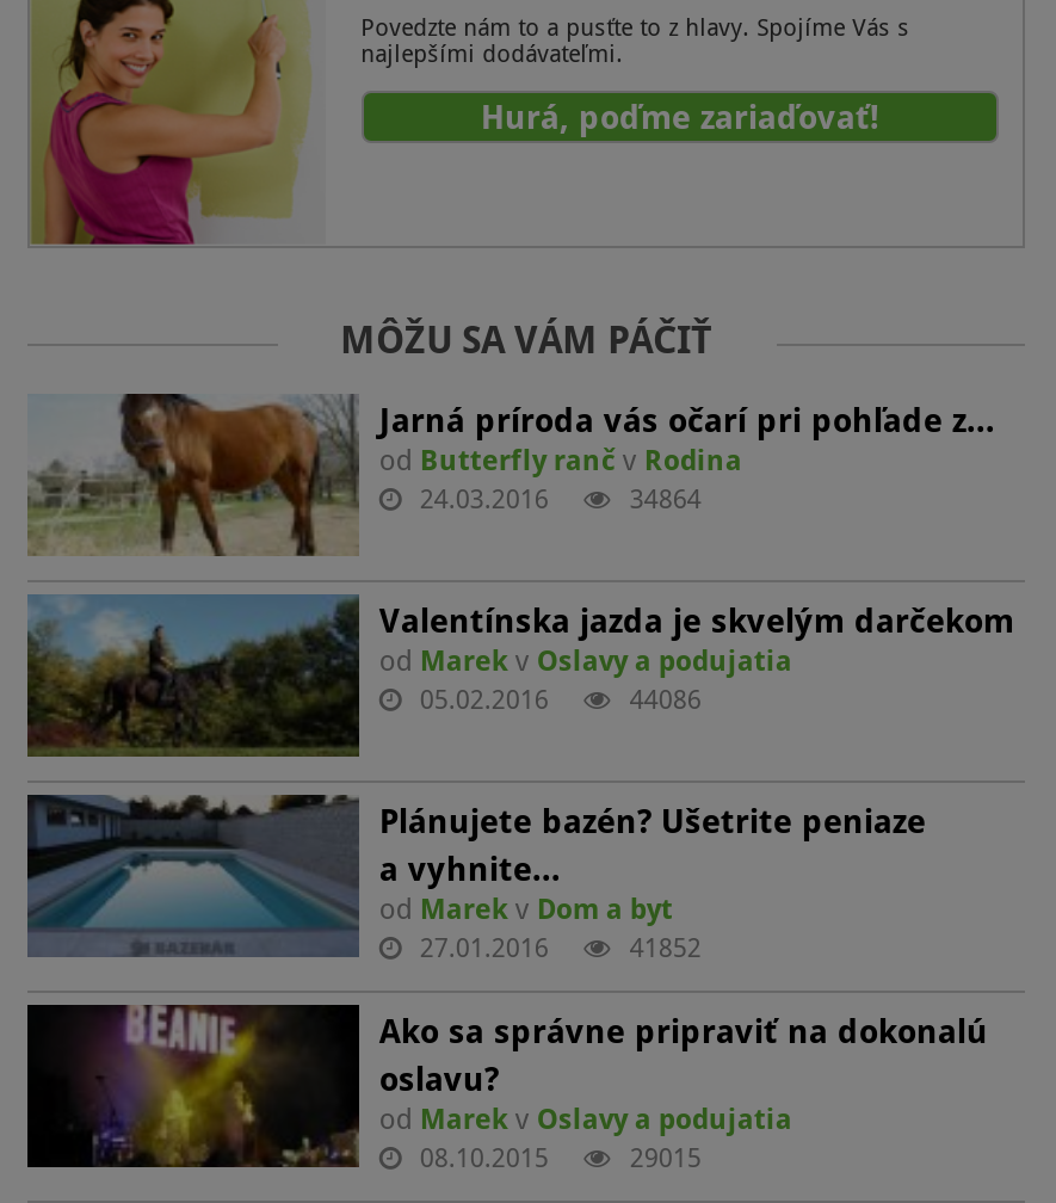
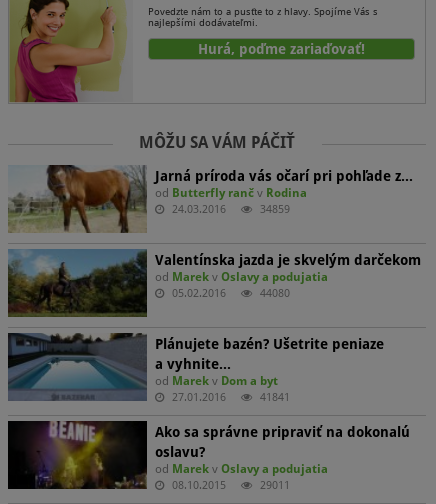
- 34864
+ 34859

- 44086
+ 44080

- 41852
+ 41841

- 29015
+ 29011
